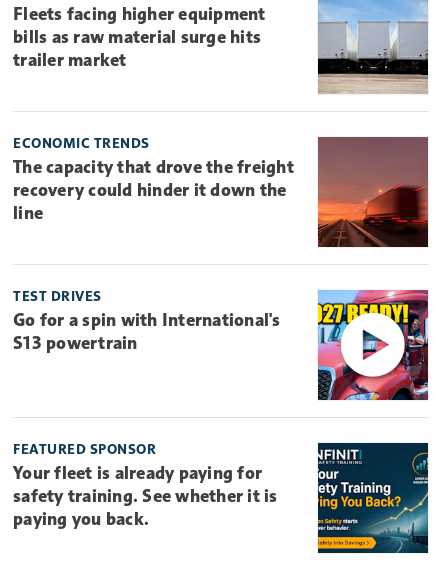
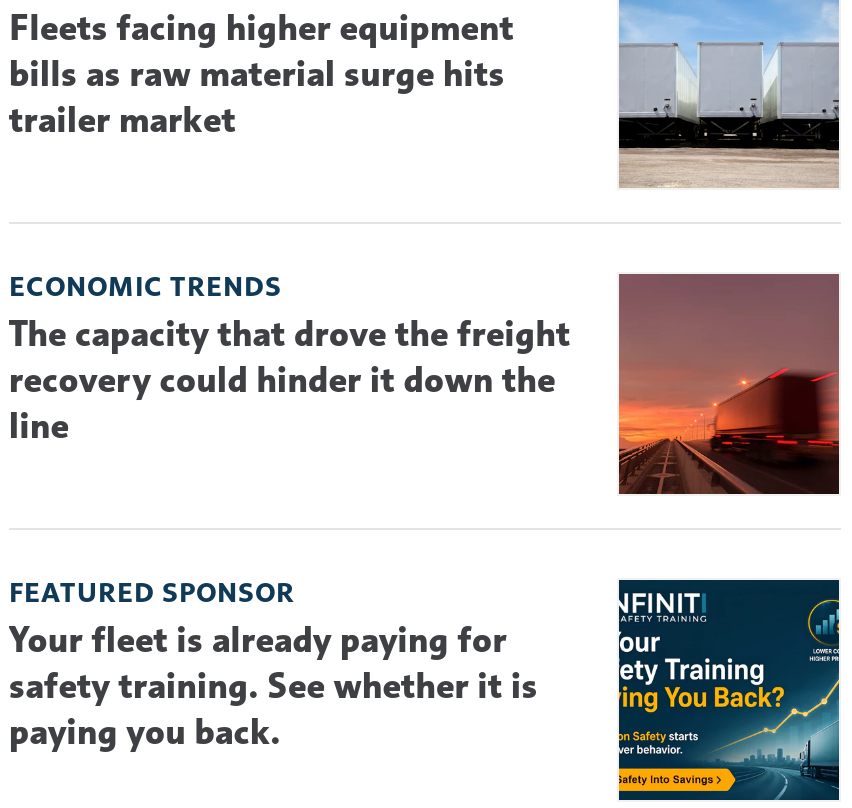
- [image]
- TEST DRIVES
- Go for a spin with International's
- S13 powertrain
